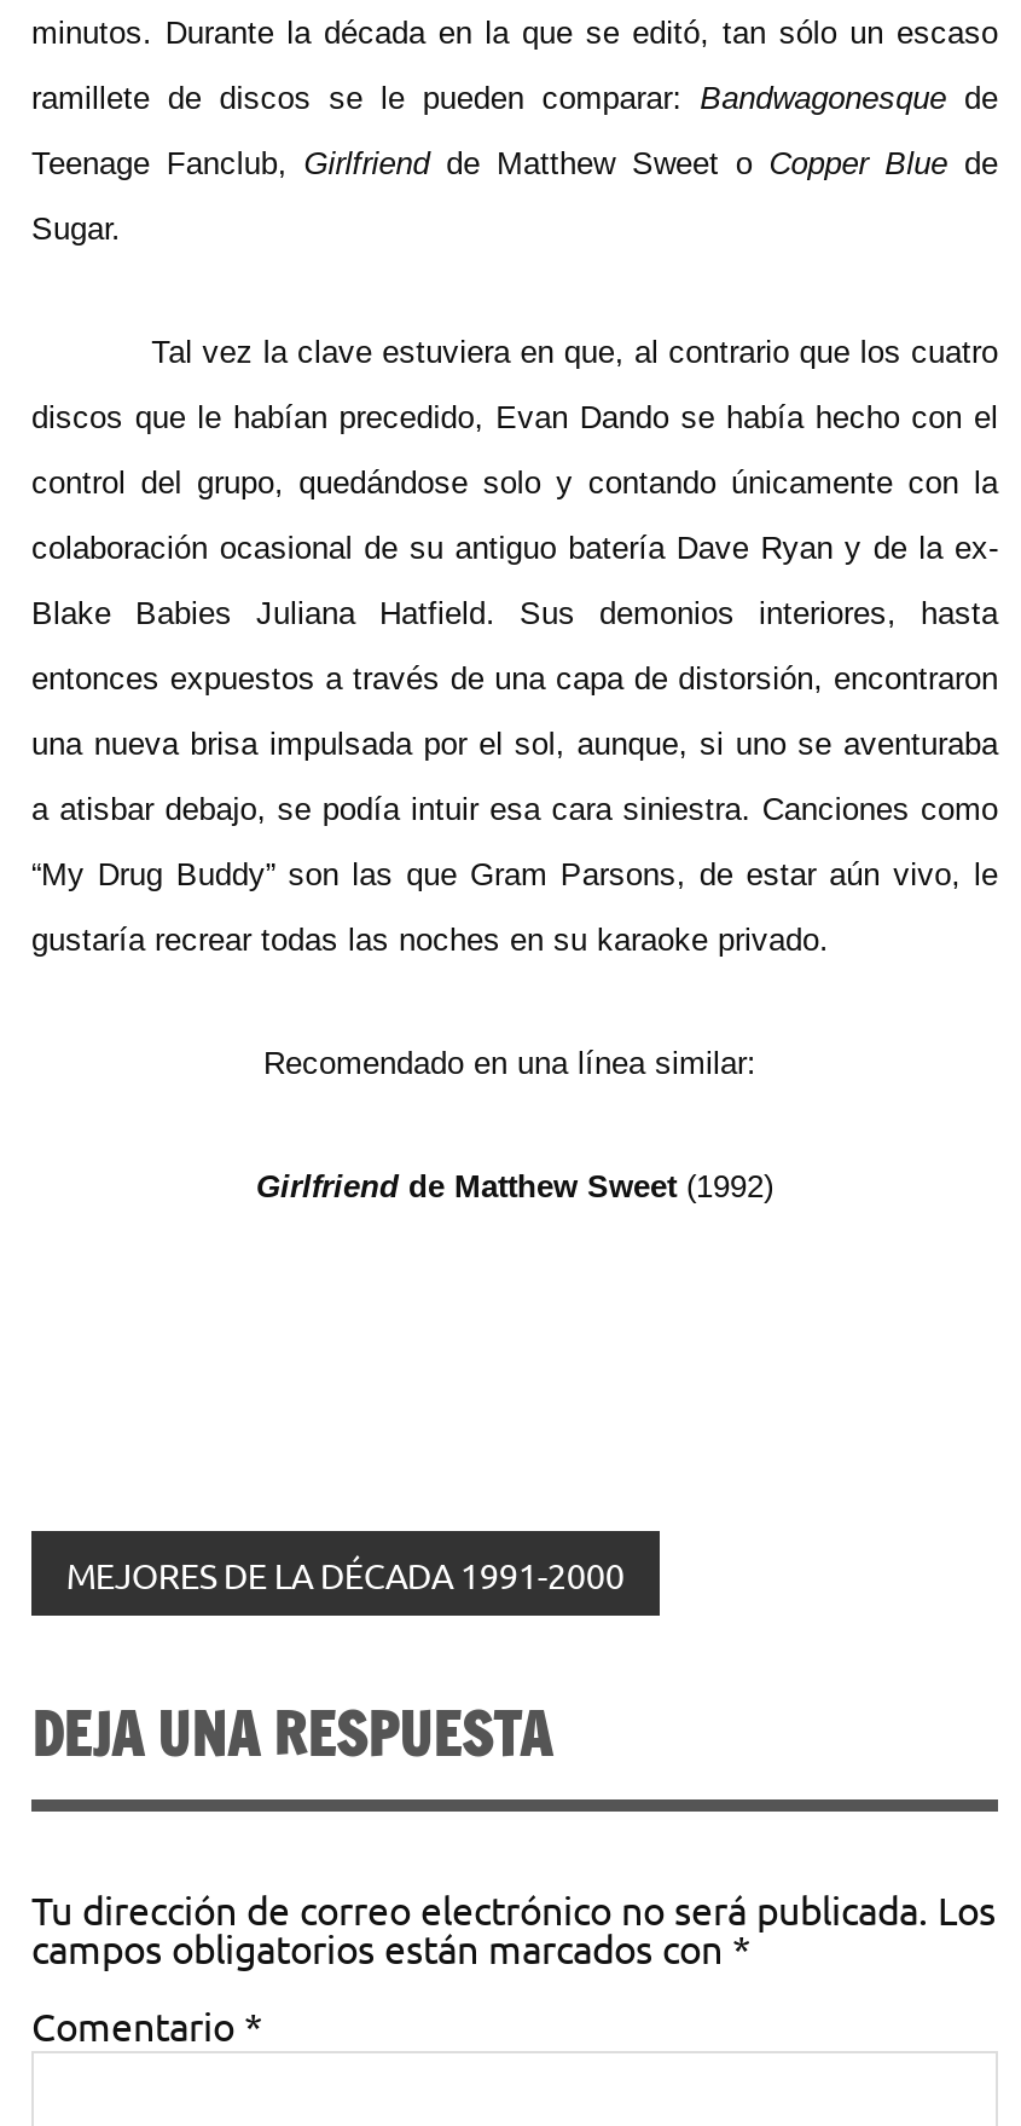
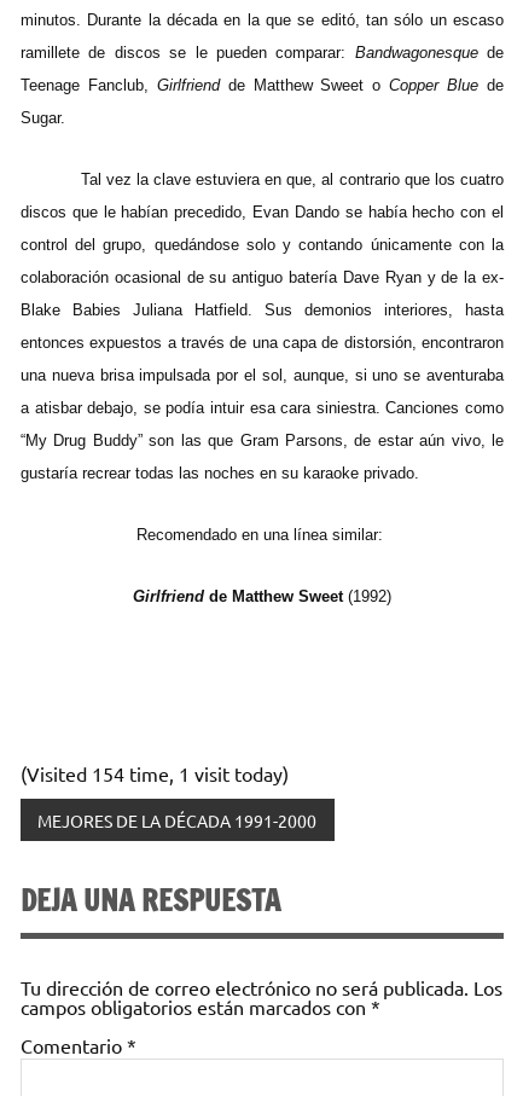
+ (Visited 154 time, 1 visit today)
